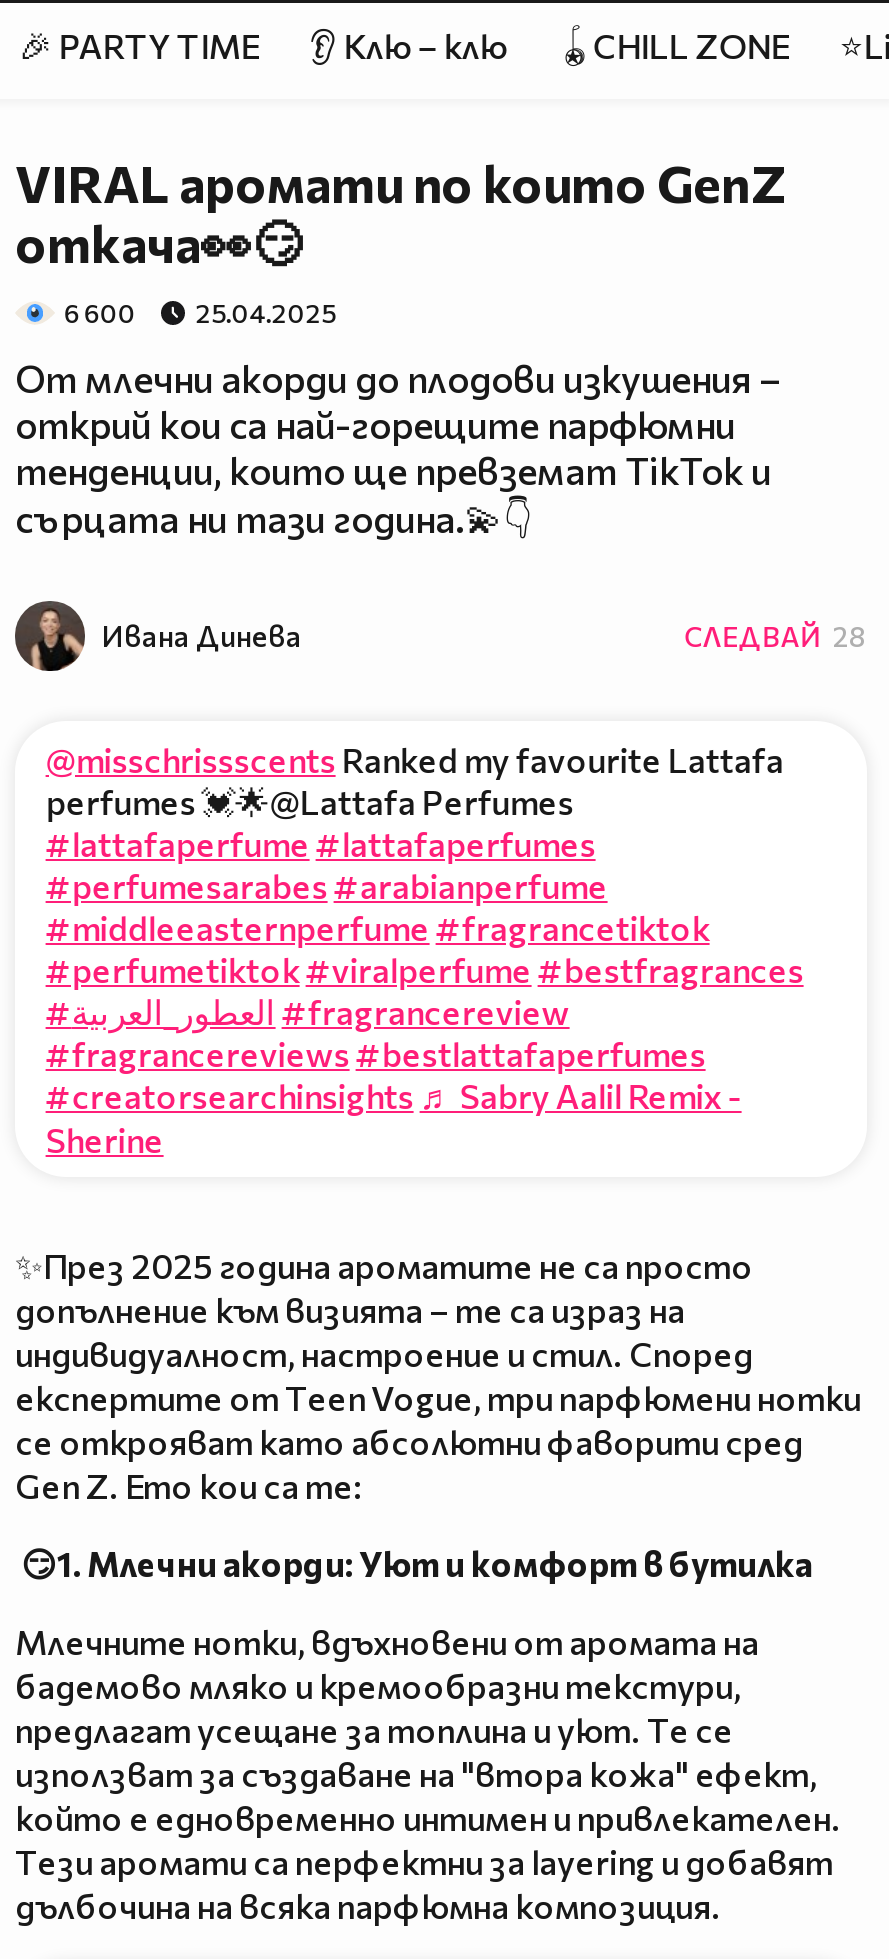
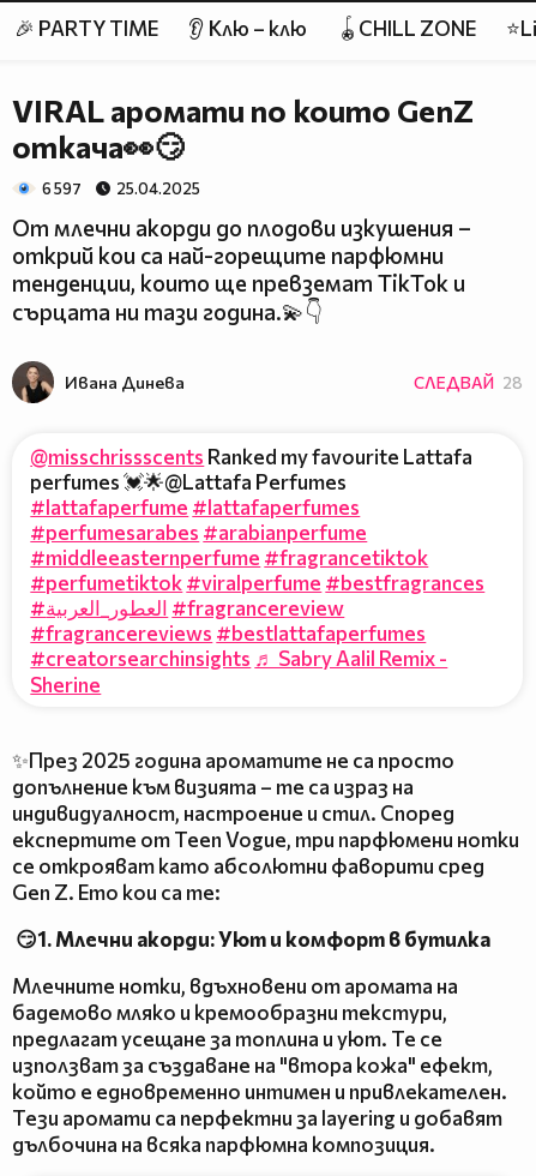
- 6 600 25.04.2025
+ 6 597 25.04.2025
